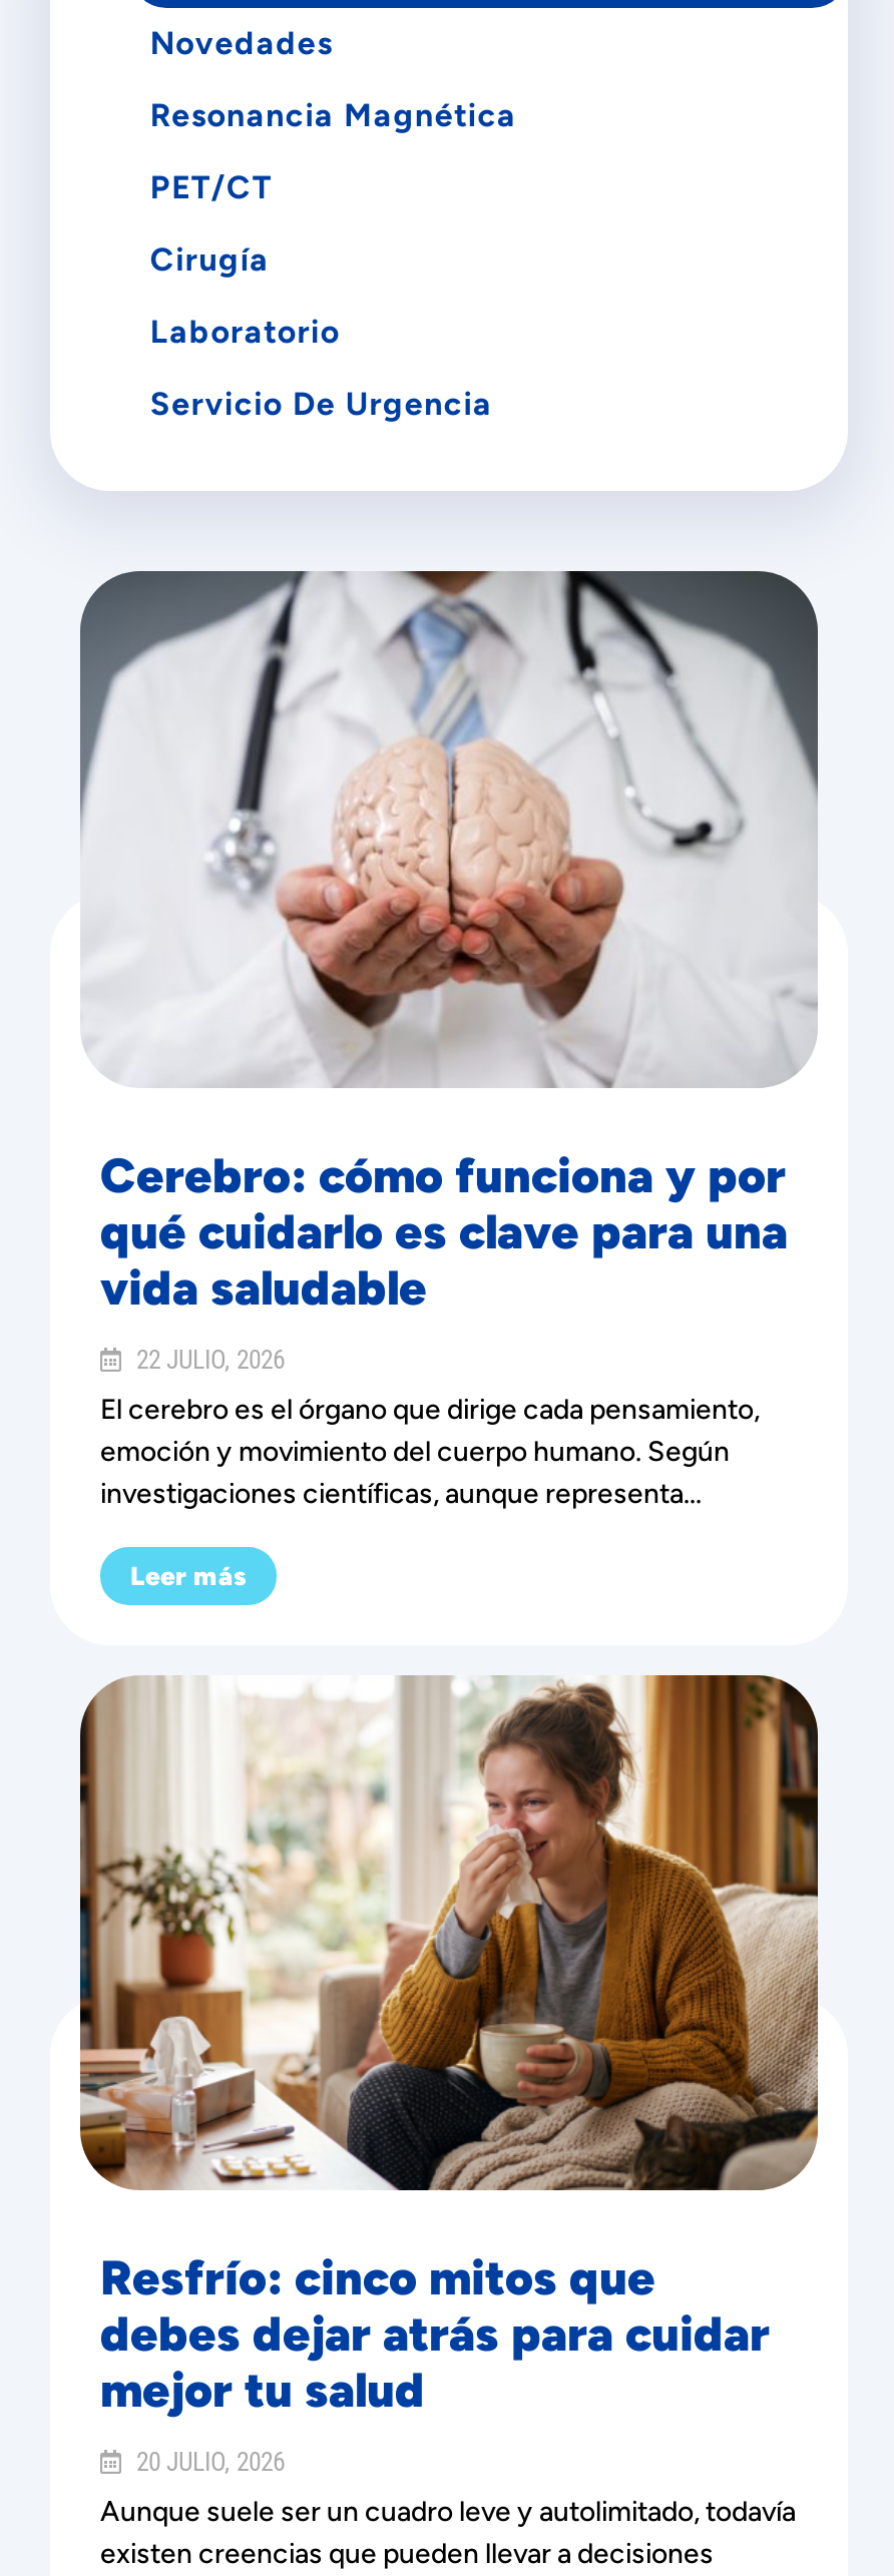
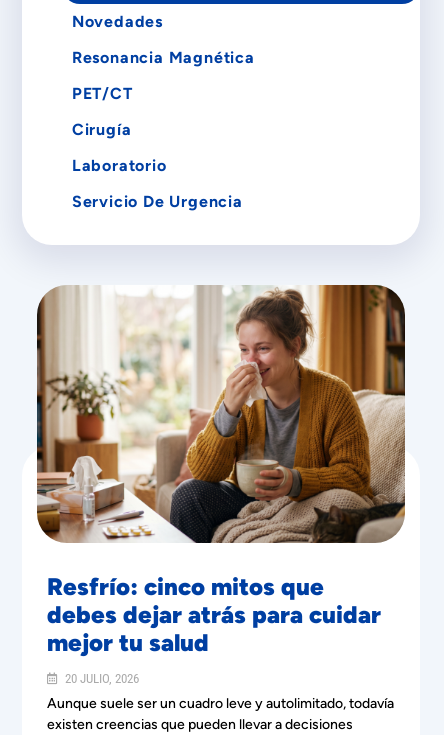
- [image]
- Cerebro: cómo funciona y por
- qué cuidarlo es clave para una
- vida saludable
- 22 JULIO, 2026
- El cerebro es el órgano que dirige cada pensamiento,
- emoción y movimiento del cuerpo humano. Según
- investigaciones científicas, aunque representa...
- Leer más
